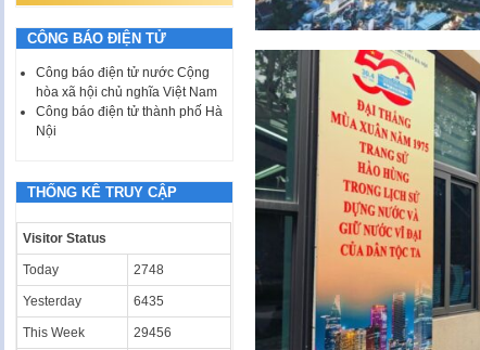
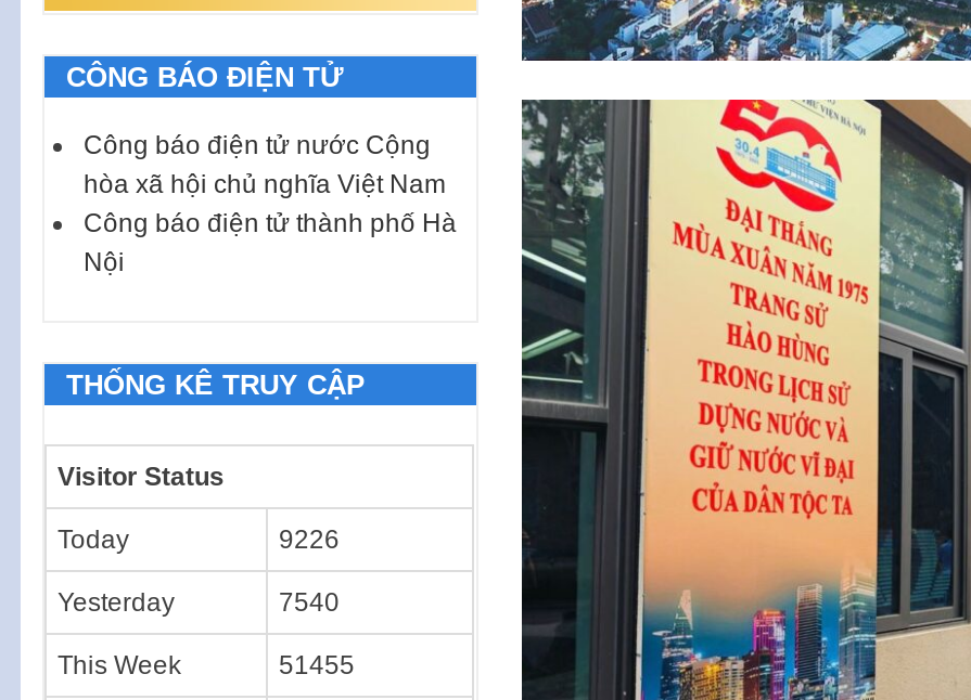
- 2748
+ 9226

- 6435
+ 7540

- 29456
+ 51455
